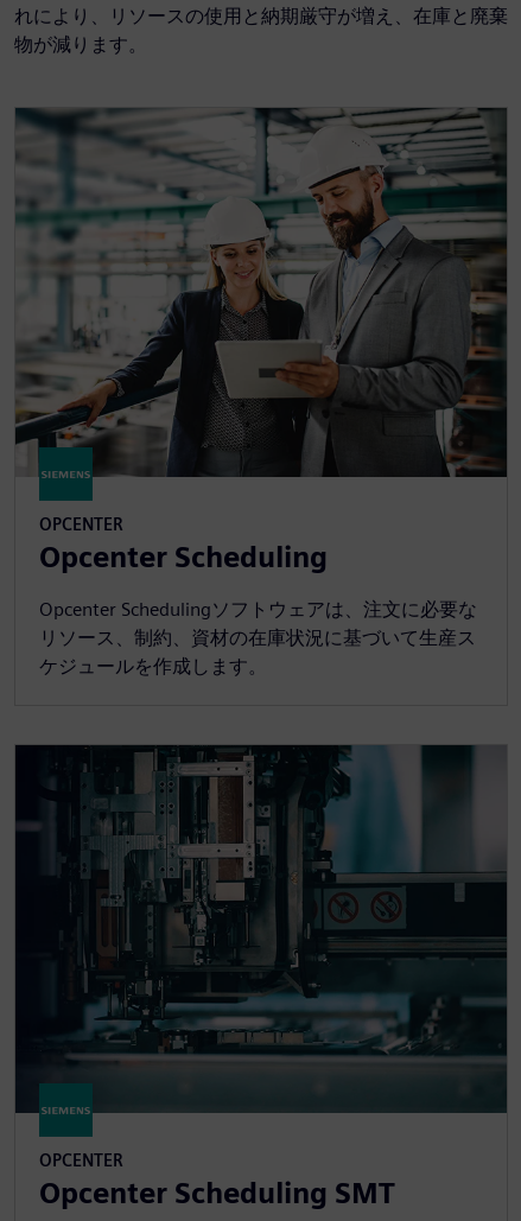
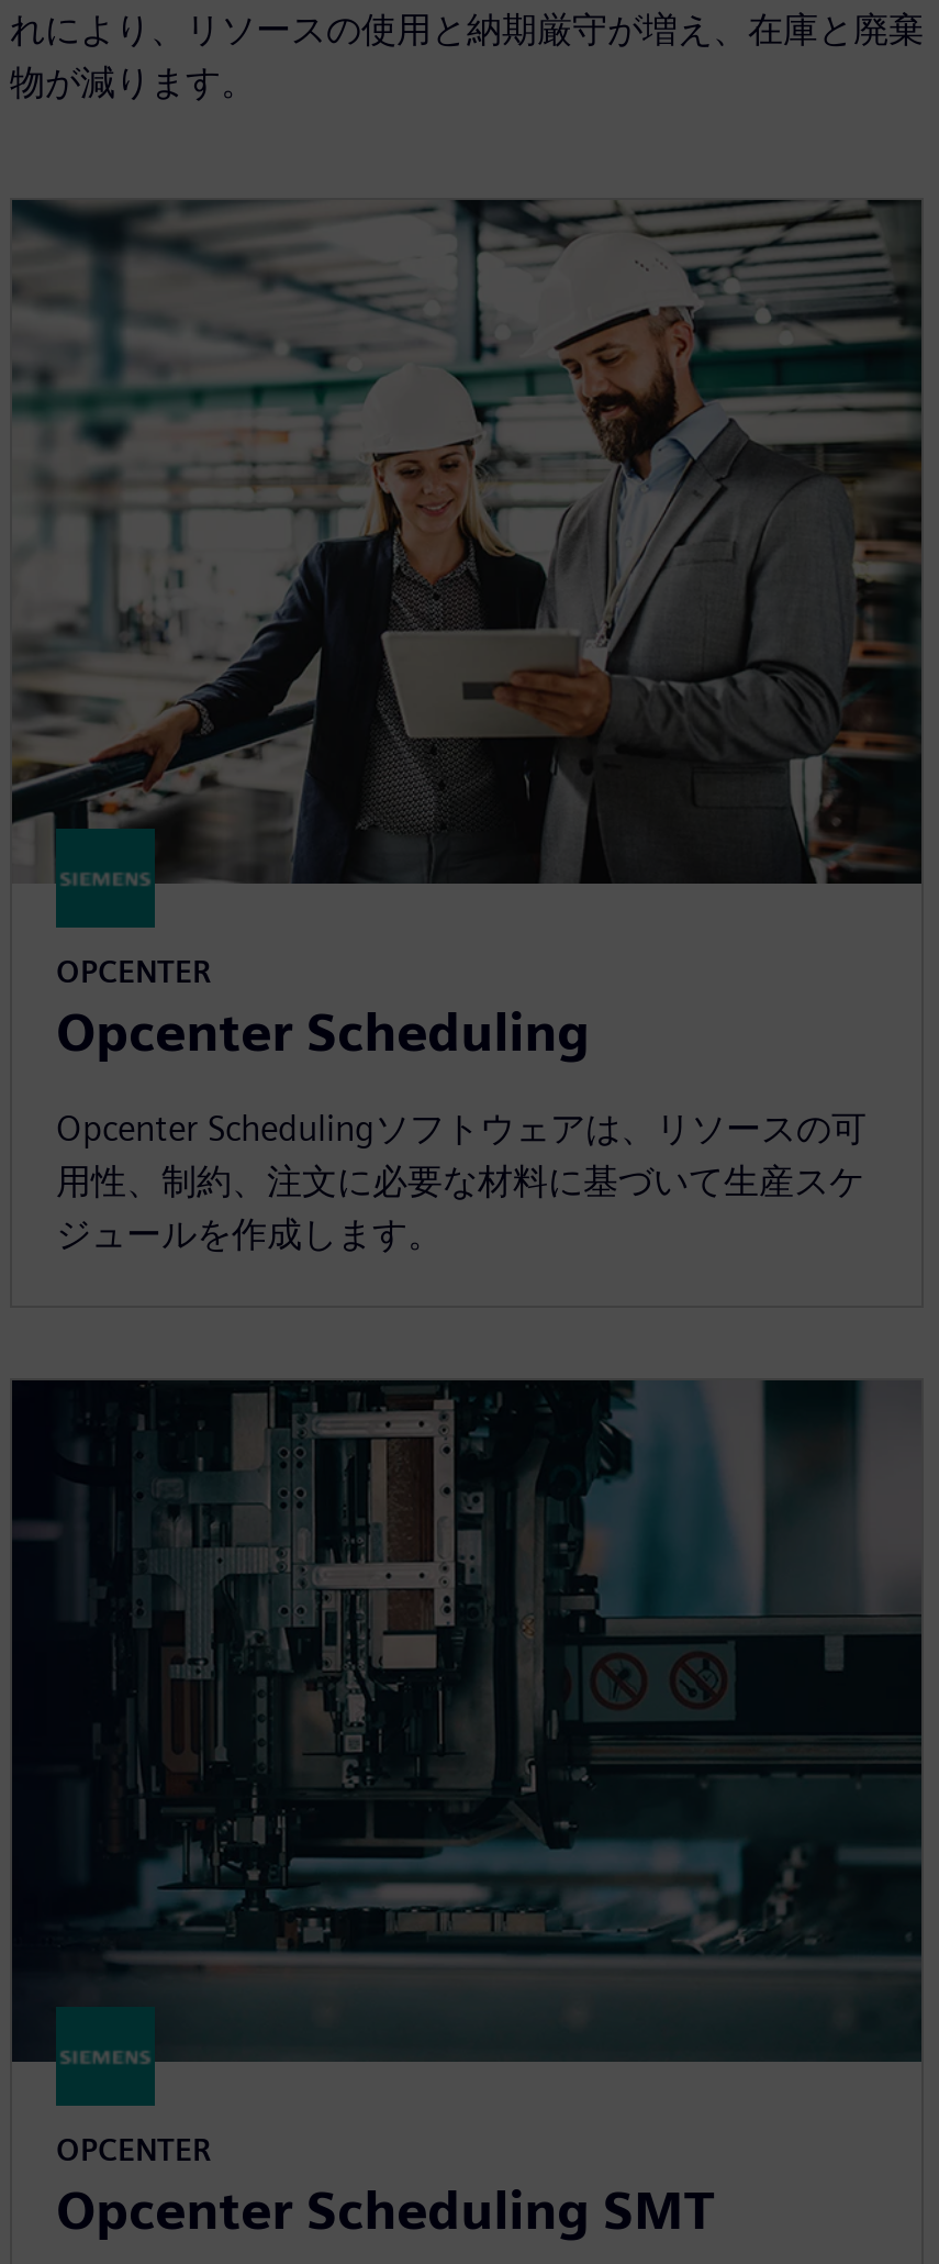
- Opcenter Schedulingソフトウェアは、注文に必要な
- リソース、制約、資材の在庫状況に基づいて生産ス
- ケジュールを作成します。
+ Opcenter Schedulingソフトウェアは、リソースの可
+ 用性、制約、注文に必要な材料に基づいて生産スケ
+ ジュールを作成します。
